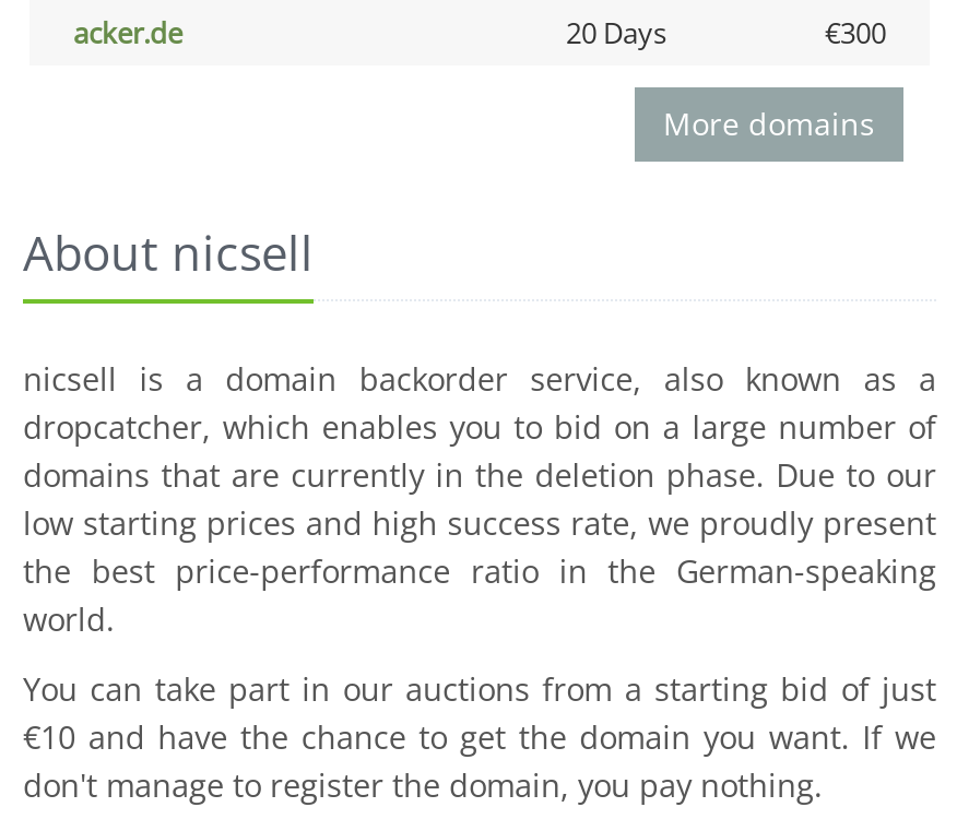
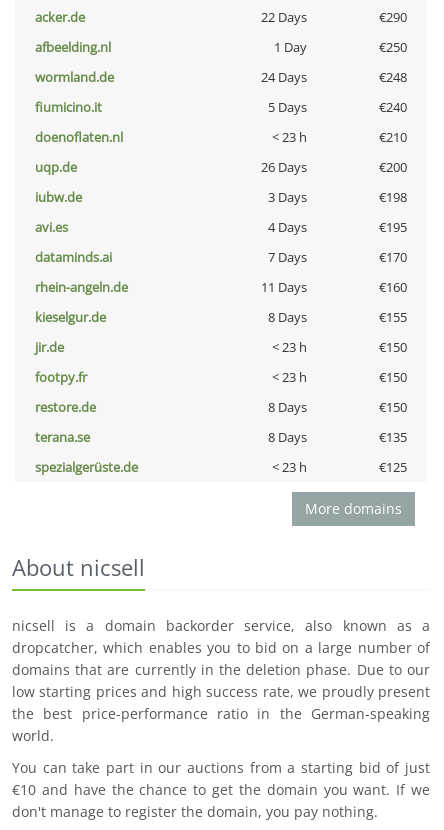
- 20 Days
- €300
+ 22 Days
+ €290
+ afbeelding.nl
+ 1 Day
+ €250
+ wormland.de
+ 24 Days
+ €248
+ fiumicino.it
+ 5 Days
+ €240
+ doenoflaten.nl
+ < 23 h
+ €210
+ uqp.de
+ 26 Days
+ €200
+ iubw.de
+ 3 Days
+ €198
+ avi.es
+ 4 Days
+ €195
+ dataminds.ai
+ 7 Days
+ €170
+ rhein-angeln.de
+ 11 Days
+ €160
+ kieselgur.de
+ 8 Days
+ €155
+ jir.de
+ < 23 h
+ €150
+ footpy.fr
+ < 23 h
+ €150
+ restore.de
+ 8 Days
+ €150
+ terana.se
+ 8 Days
+ €135
+ spezialgerüste.de
+ < 23 h
+ €125
